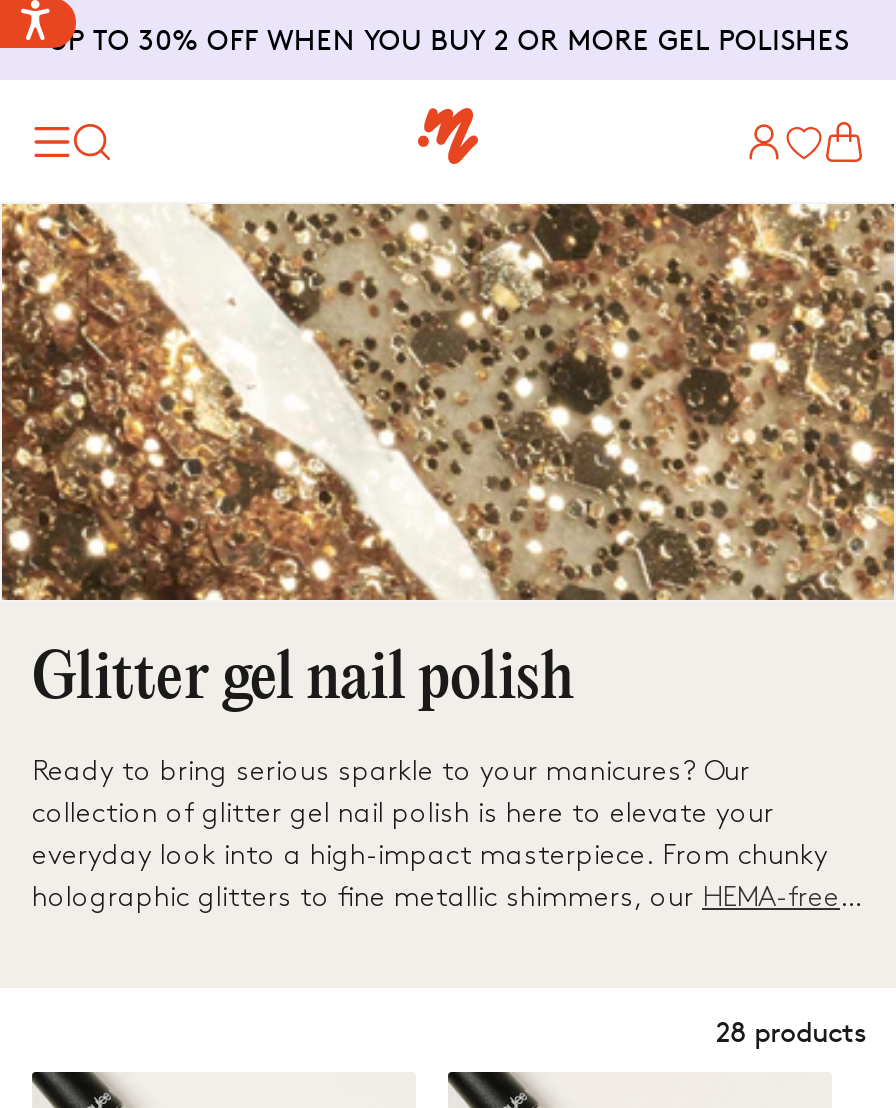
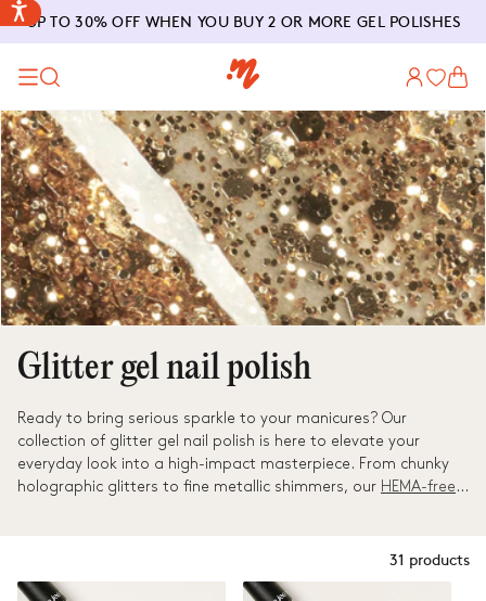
- 28 products
+ 31 products
